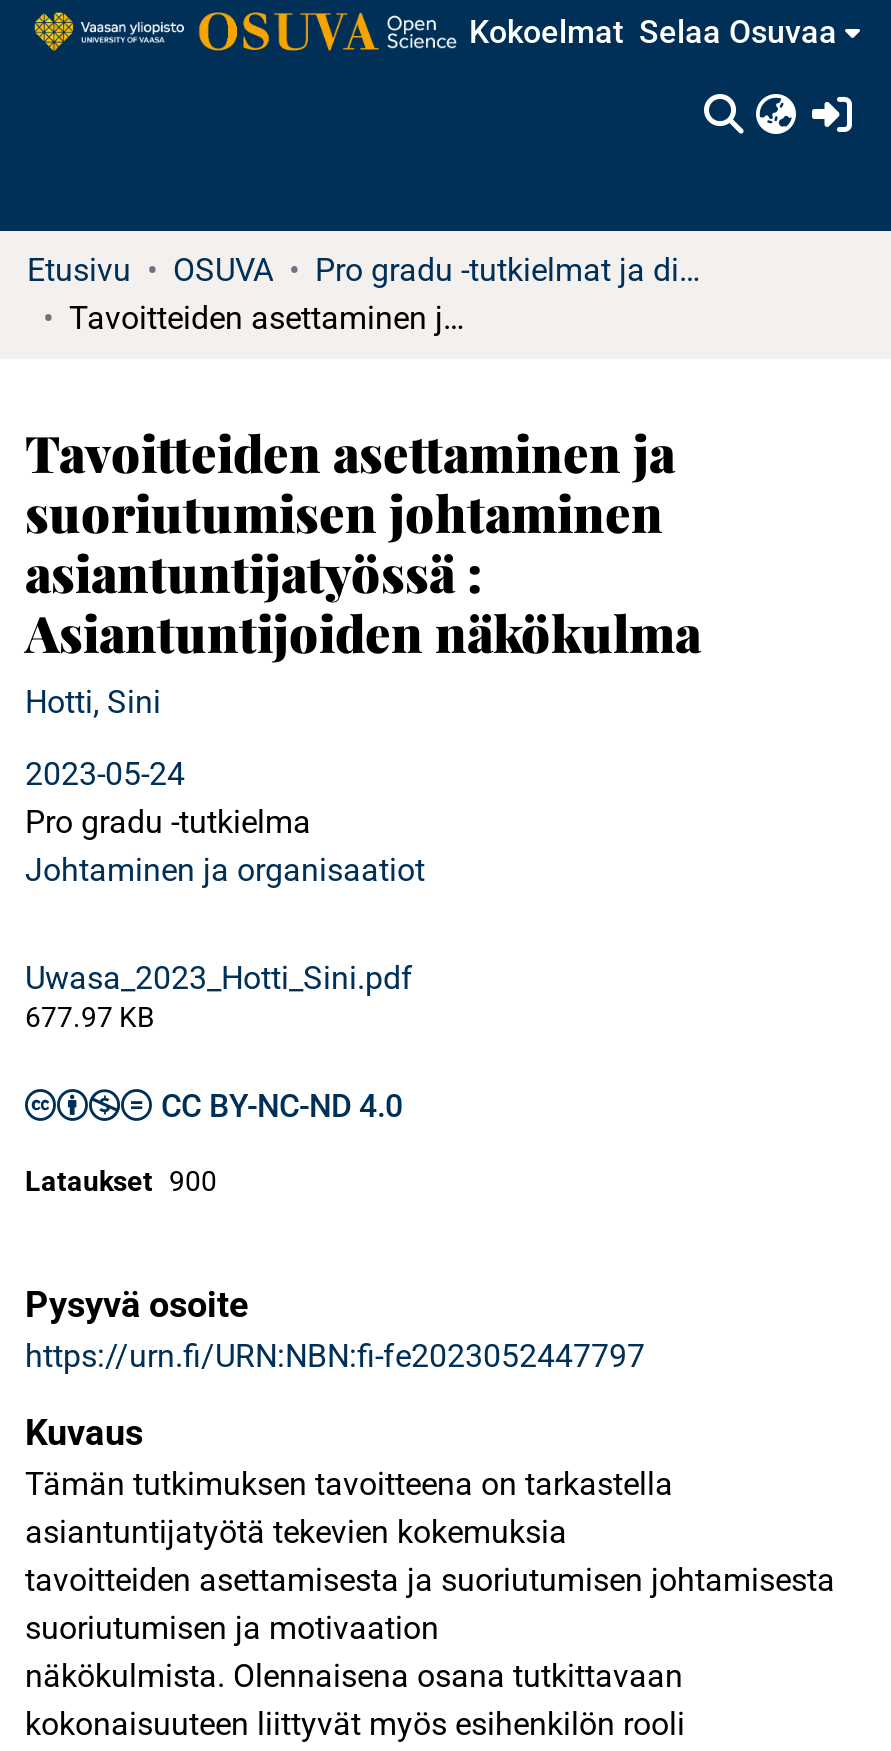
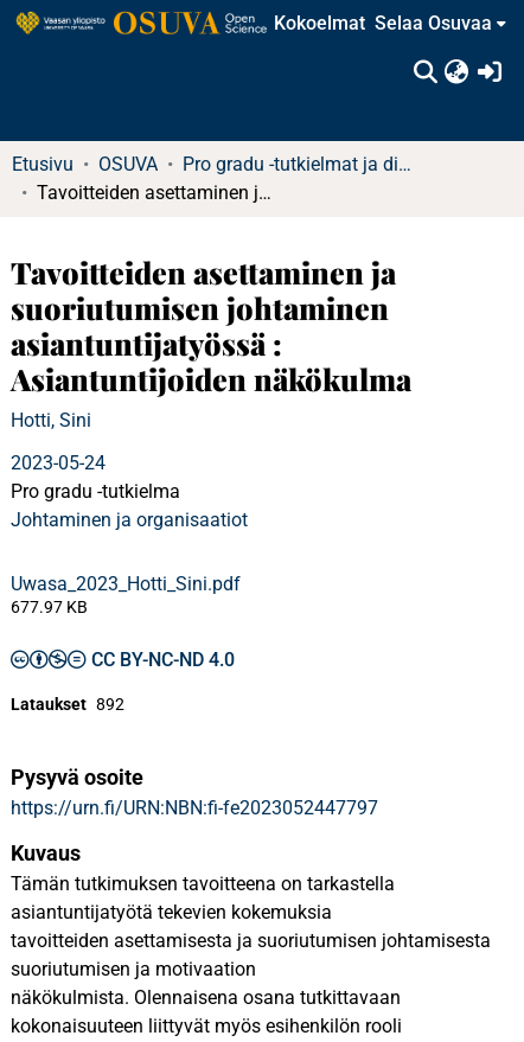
- Lataukset 900
+ Lataukset 892
